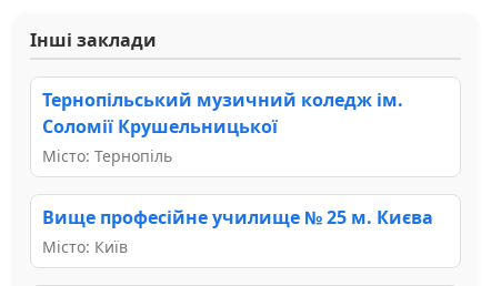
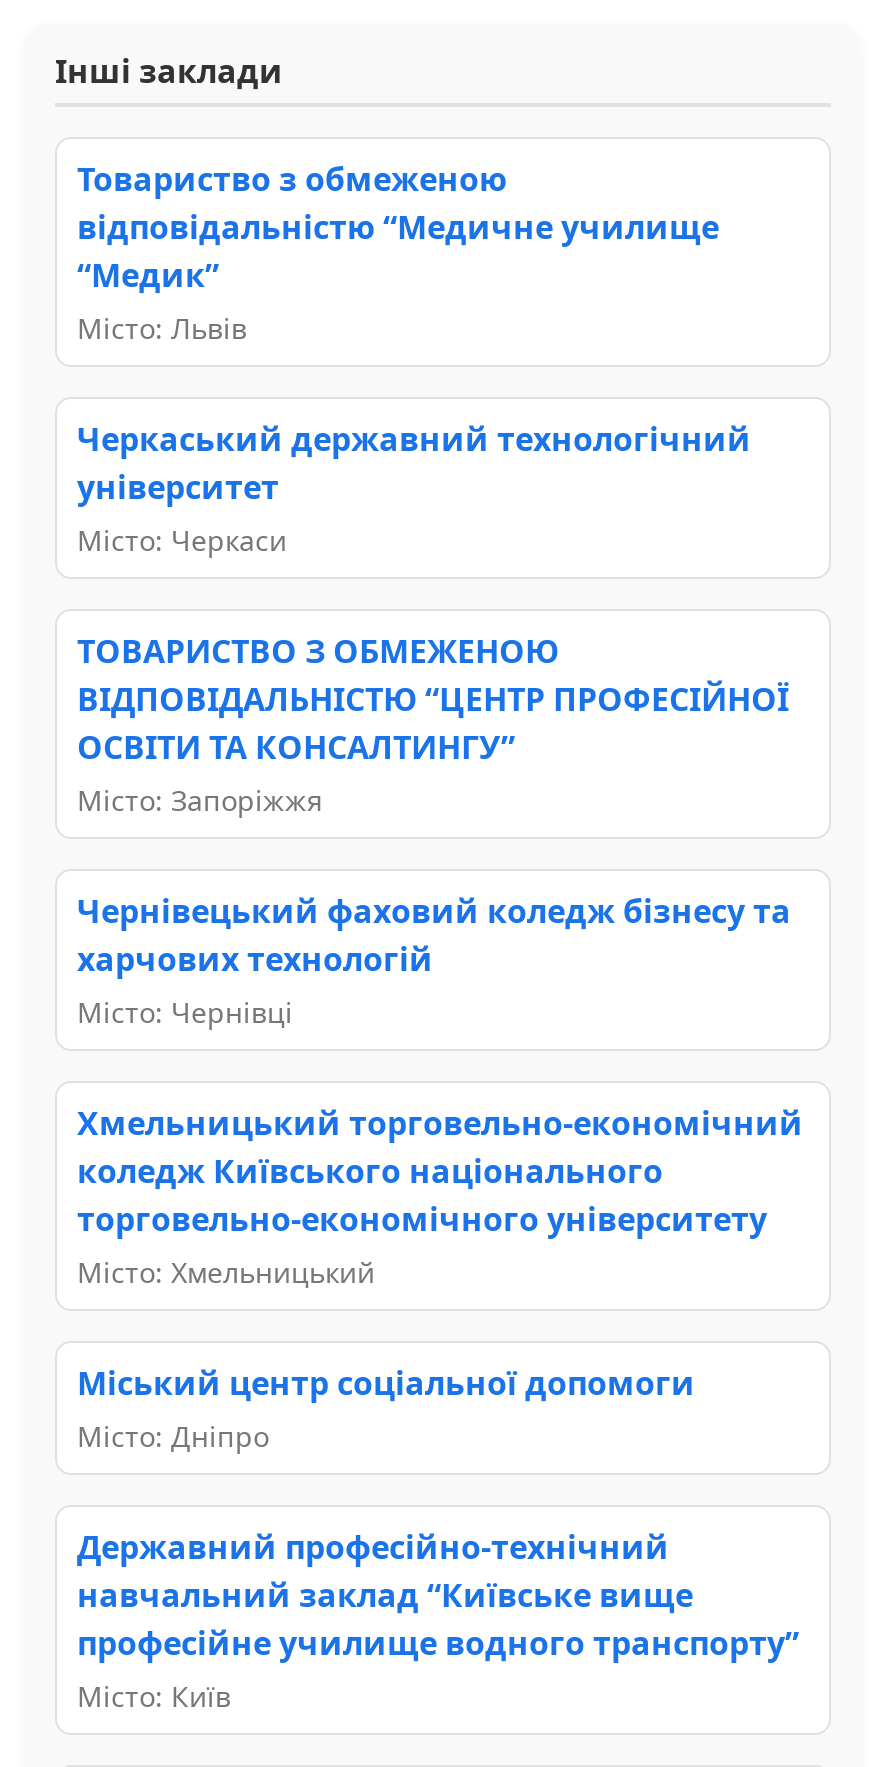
- Тернопільський музичний коледж ім.
- Соломії Крушельницької
- Місто: Тернопіль
- Вище професійне училище № 25 м. Києва
+ Товариство з обмеженою
+ відповідальністю “Медичне училище
+ “Медик”
+ Місто: Львів
+ Черкаський державний технологічний
+ університет
+ Місто: Черкаси
+ ТОВАРИСТВО З ОБМЕЖЕНОЮ
+ ВІДПОВІДАЛЬНІСТЮ “ЦЕНТР ПРОФЕСІЙНОЇ
+ ОСВІТИ ТА КОНСАЛТИНГУ”
+ Місто: Запоріжжя
+ Чернівецький фаховий коледж бізнесу та
+ харчових технологій
+ Місто: Чернівці
+ Хмельницький торговельно-економічний
+ коледж Київського національного
+ торговельно-економічного університету
+ Місто: Хмельницький
+ Міський центр соціальної допомоги
+ Місто: Дніпро
+ Державний професійно-технічний
+ навчальний заклад “Київське вище
+ професійне училище водного транспорту”
